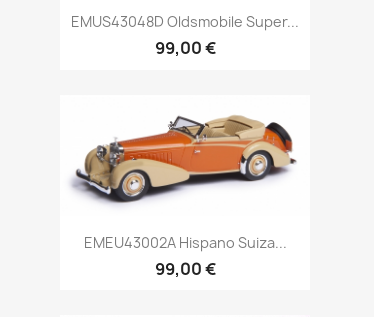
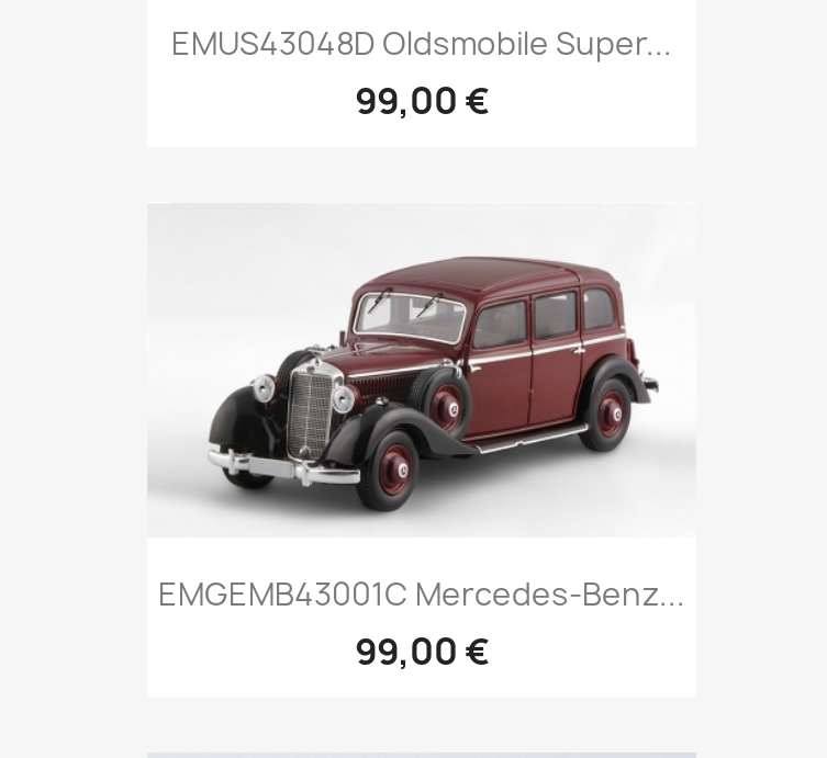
- [image]
- EMEU43002A Hispano Suiza...
+ [image]
+ EMGEMB43001C Mercedes-Benz...
